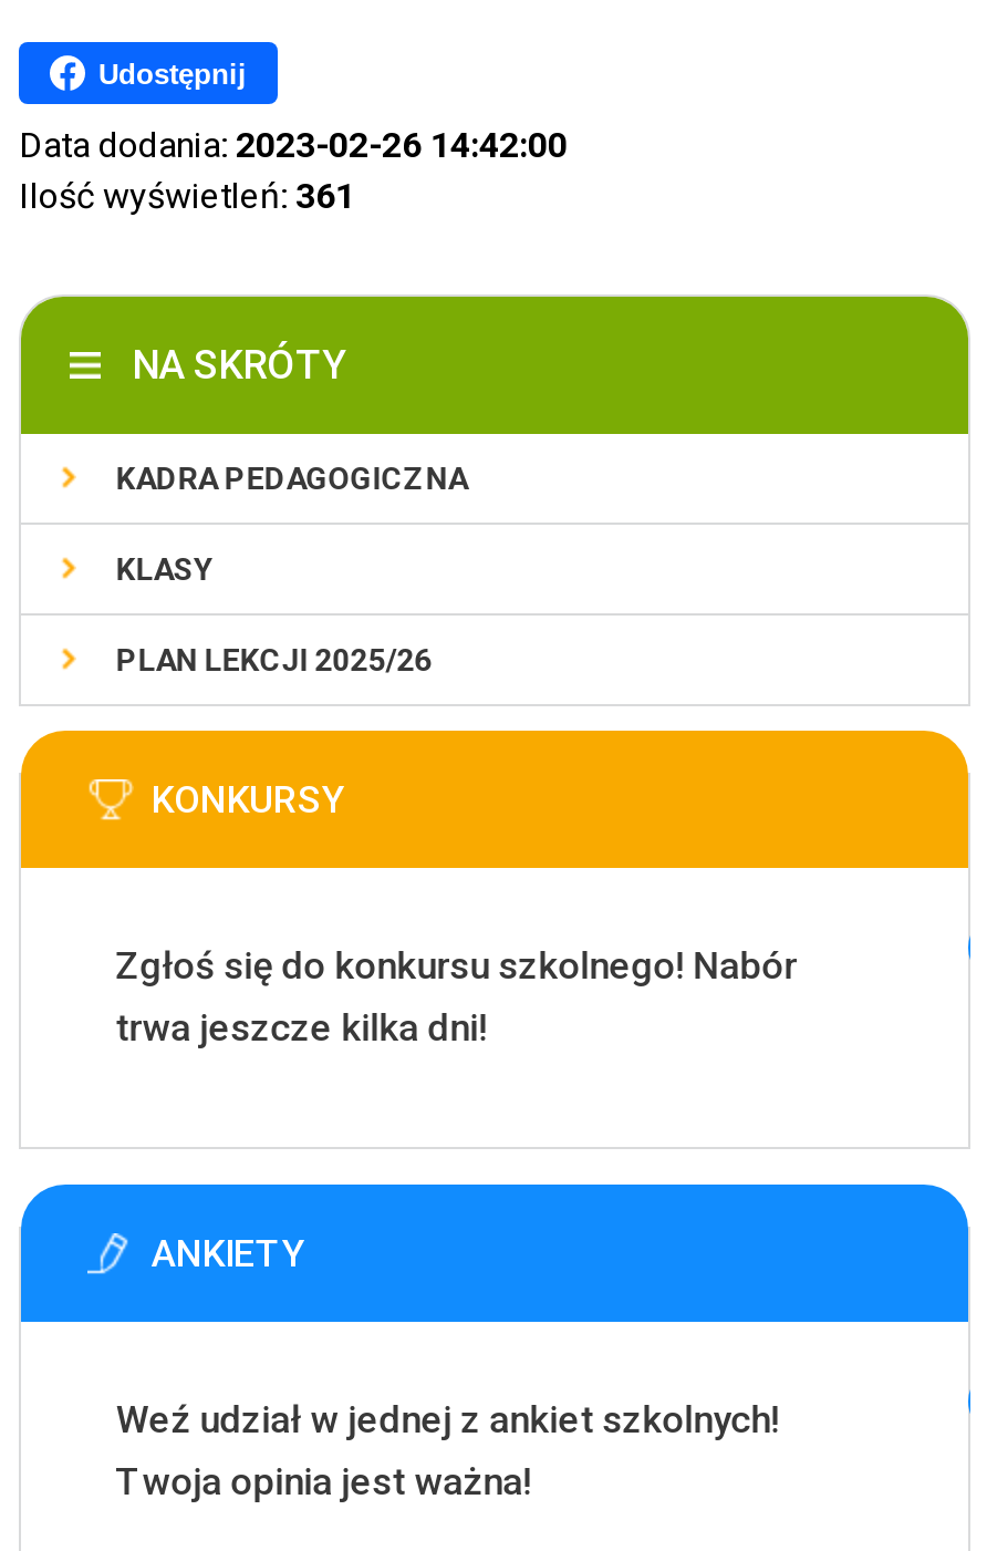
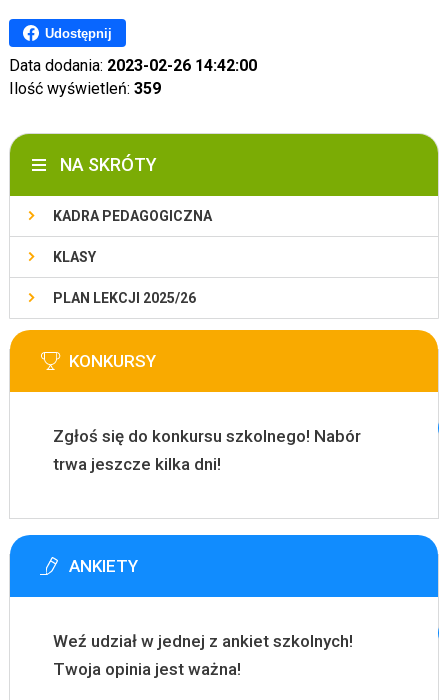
- Ilość wyświetleń: 361
+ Ilość wyświetleń: 359
